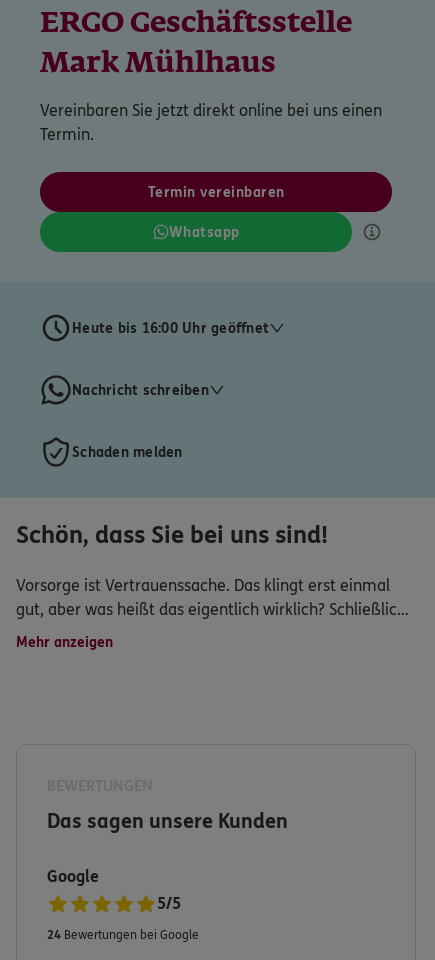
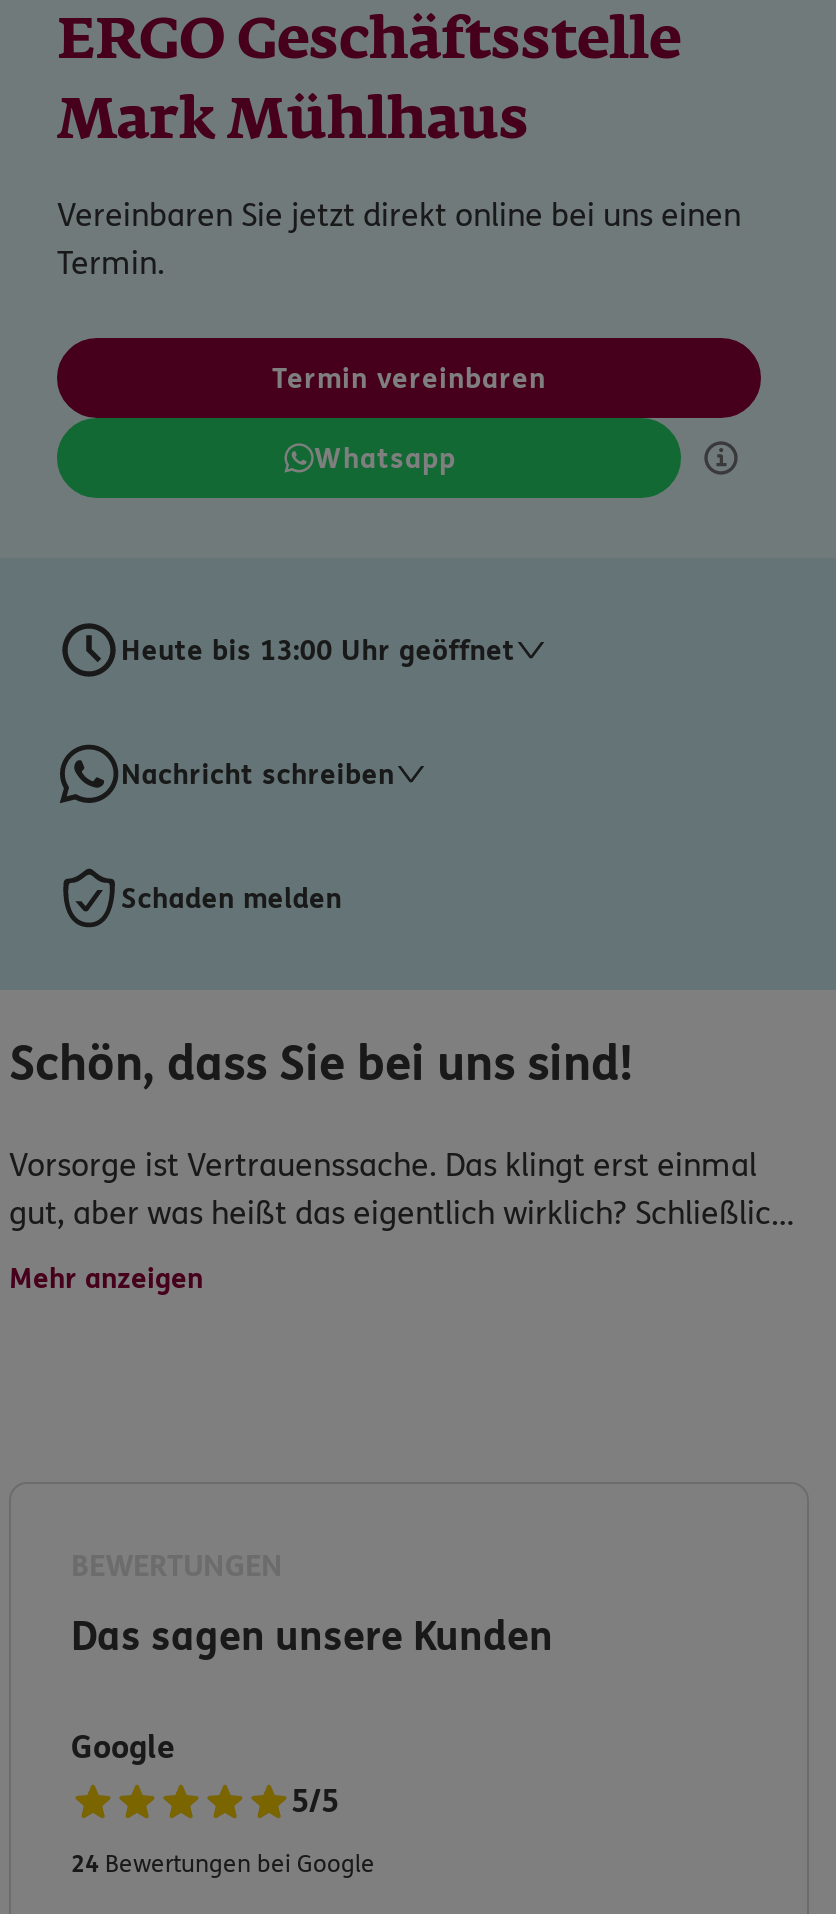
- Heute bis 16:00 Uhr geöffnet
+ Heute bis 13:00 Uhr geöffnet
